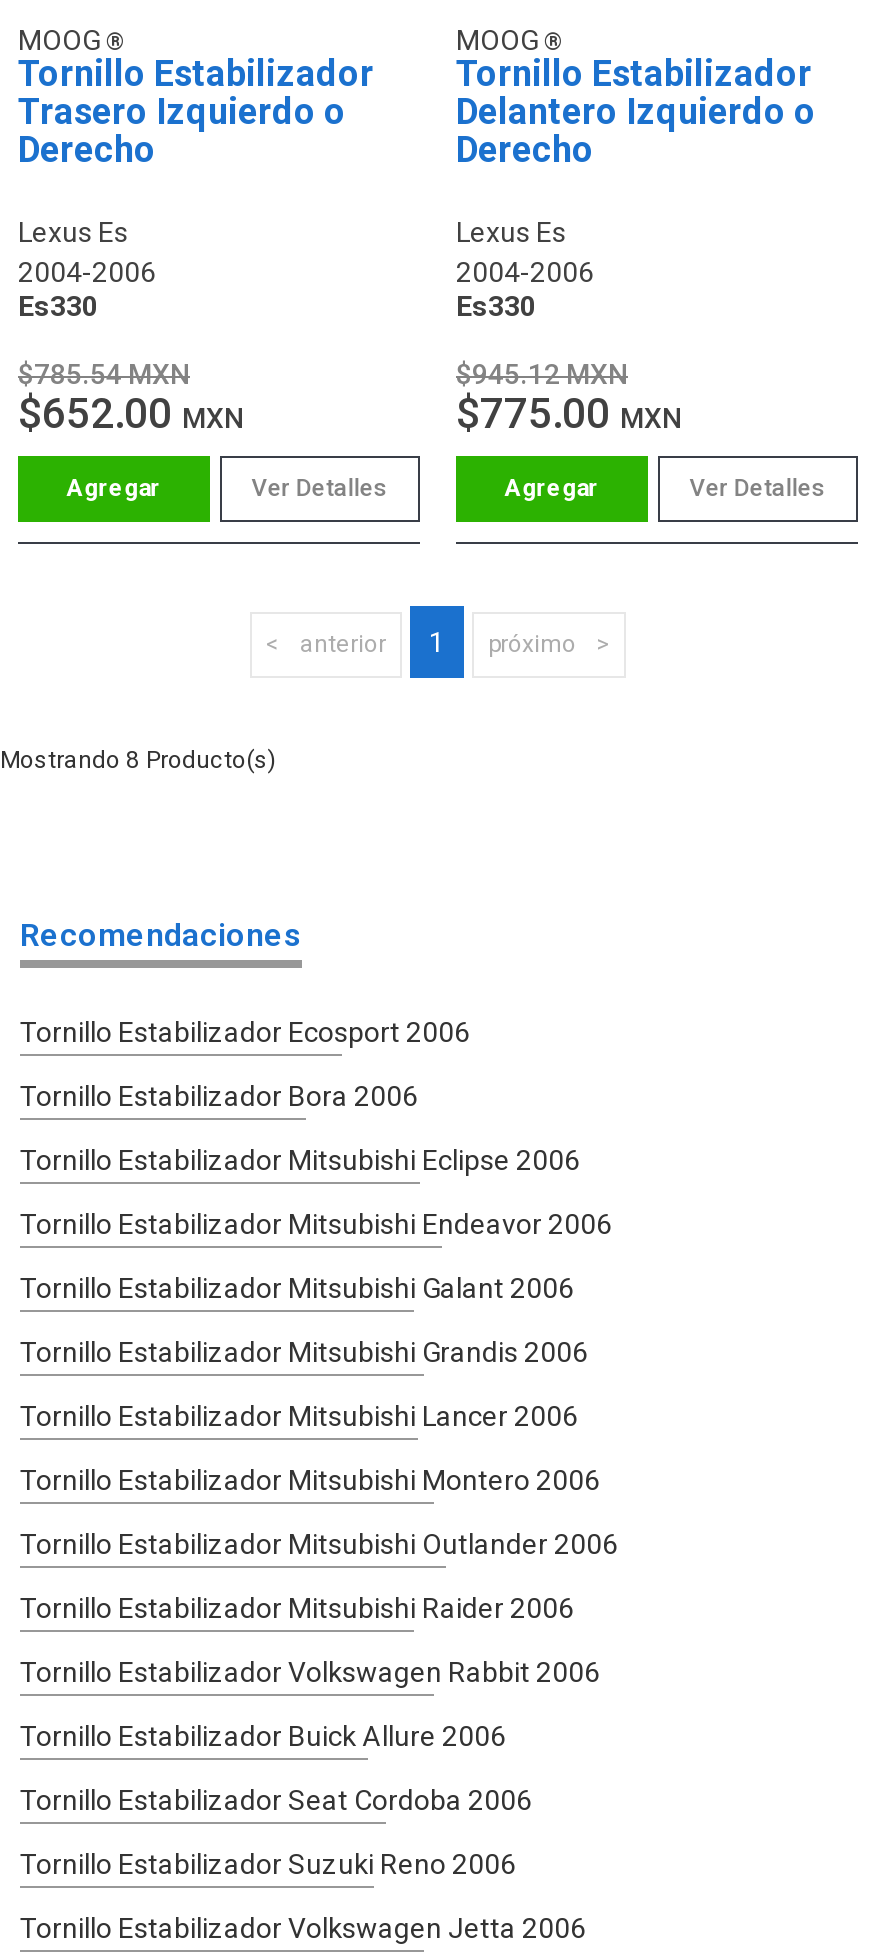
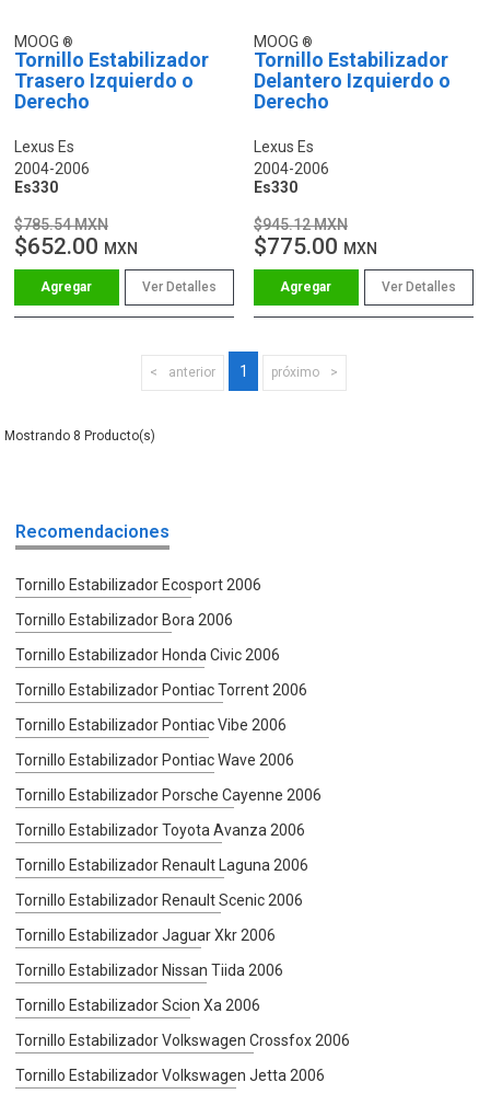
- Tornillo Estabilizador Mitsubishi Eclipse 2006
+ Tornillo Estabilizador Honda Civic 2006

- Tornillo Estabilizador Mitsubishi Endeavor 2006
+ Tornillo Estabilizador Pontiac Torrent 2006

- Tornillo Estabilizador Mitsubishi Galant 2006
+ Tornillo Estabilizador Pontiac Vibe 2006

- Tornillo Estabilizador Mitsubishi Grandis 2006
+ Tornillo Estabilizador Pontiac Wave 2006

- Tornillo Estabilizador Mitsubishi Lancer 2006
+ Tornillo Estabilizador Porsche Cayenne 2006

- Tornillo Estabilizador Mitsubishi Montero 2006
+ Tornillo Estabilizador Toyota Avanza 2006

- Tornillo Estabilizador Mitsubishi Outlander 2006
+ Tornillo Estabilizador Renault Laguna 2006

- Tornillo Estabilizador Mitsubishi Raider 2006
+ Tornillo Estabilizador Renault Scenic 2006

- Tornillo Estabilizador Volkswagen Rabbit 2006
+ Tornillo Estabilizador Jaguar Xkr 2006

- Tornillo Estabilizador Buick Allure 2006
+ Tornillo Estabilizador Nissan Tiida 2006

- Tornillo Estabilizador Seat Cordoba 2006
+ Tornillo Estabilizador Scion Xa 2006

- Tornillo Estabilizador Suzuki Reno 2006
+ Tornillo Estabilizador Volkswagen Crossfox 2006
